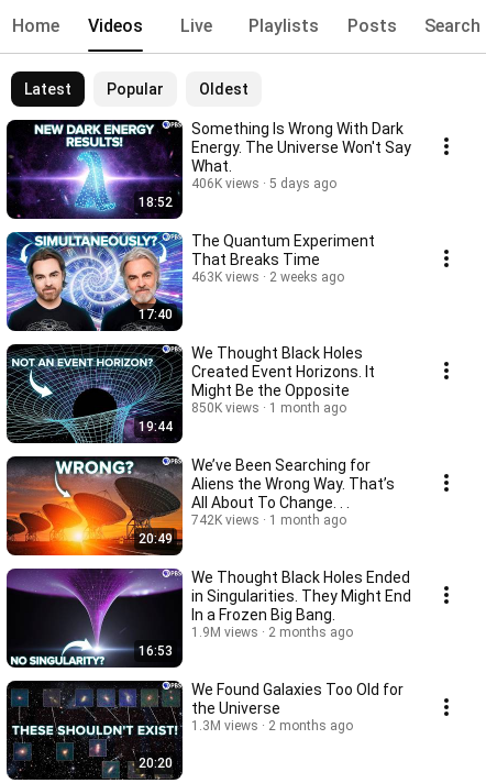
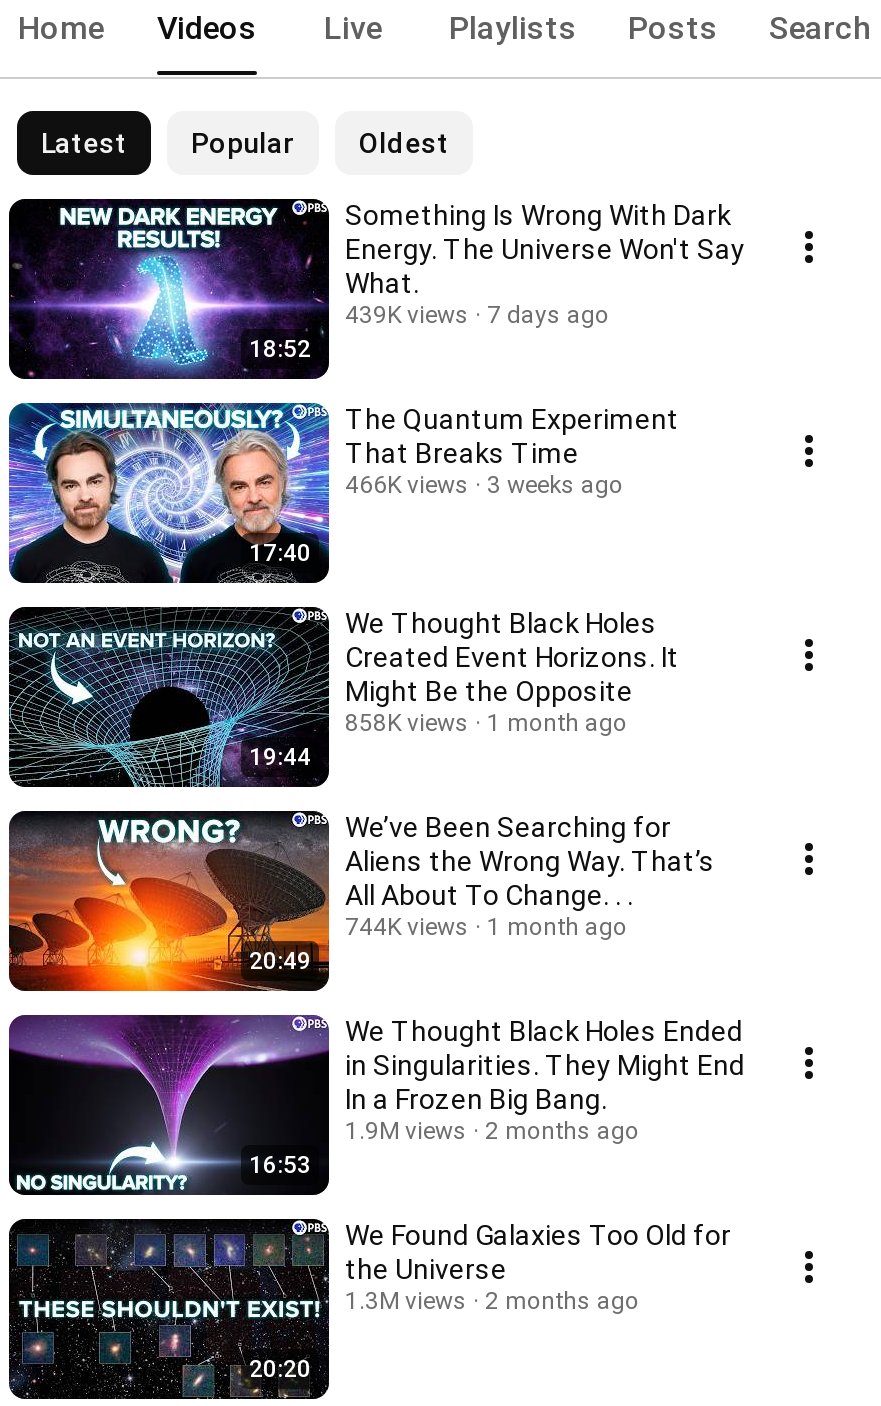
- 406K views
+ 439K views

- 5 days ago
+ 7 days ago

- 463K views
+ 466K views

- 2 weeks ago
+ 3 weeks ago

- 850K views 1 month ago
+ 858K views 1 month ago

- 742K views 1 month ago
+ 744K views 1 month ago
